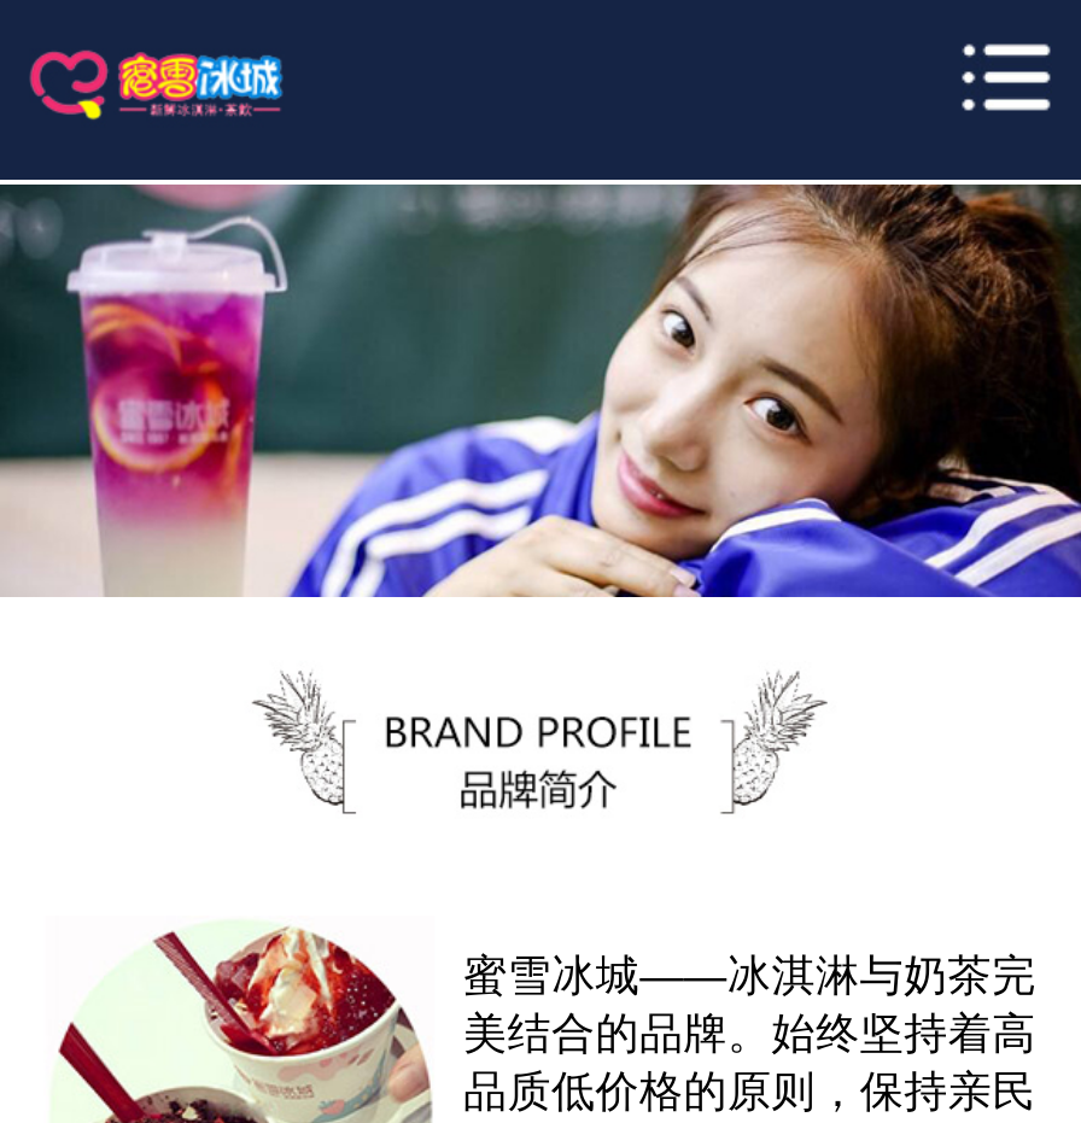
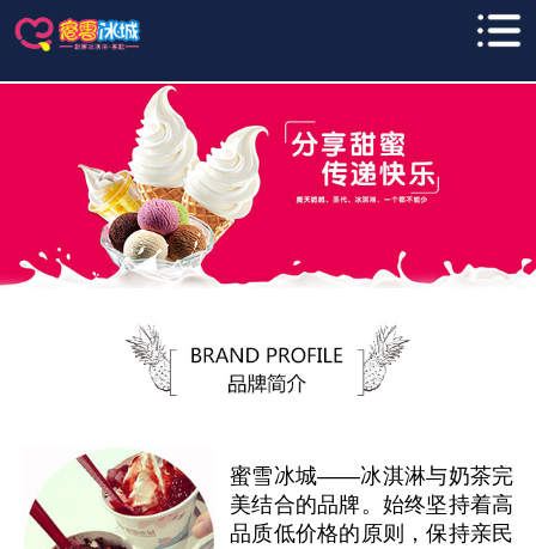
- [image]
+ [image]
